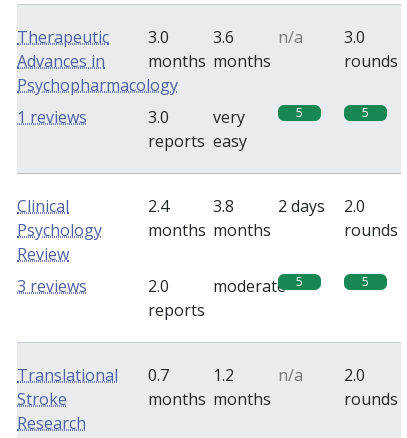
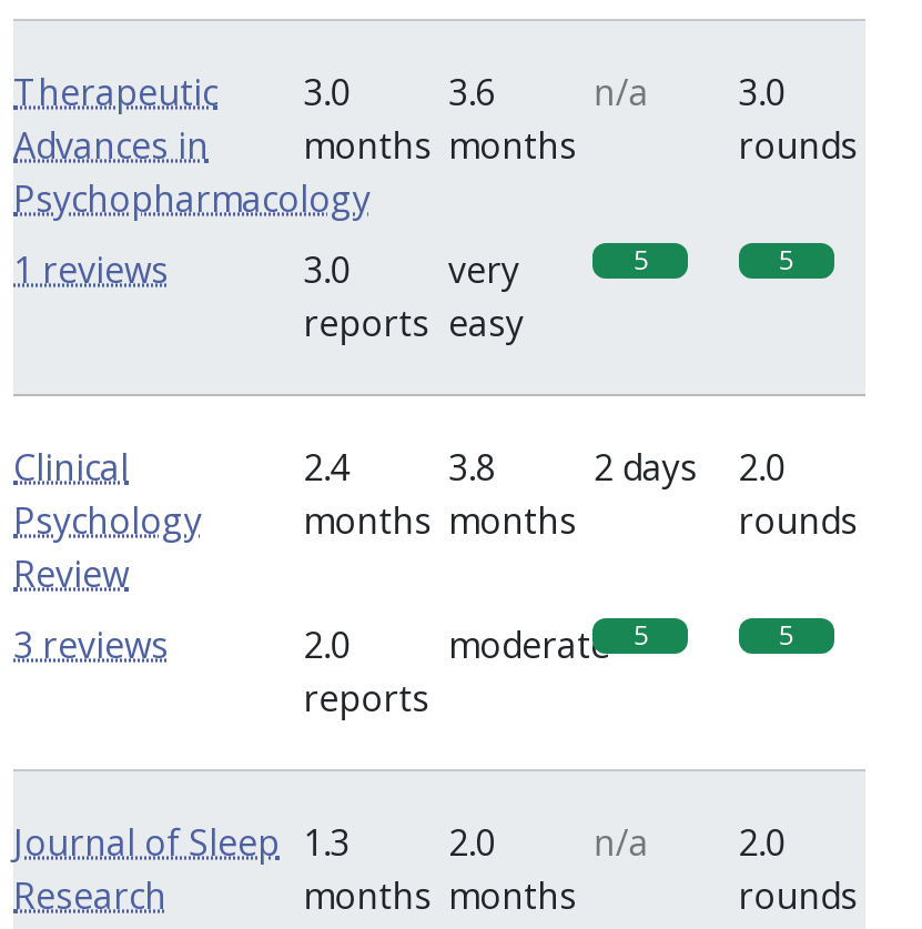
- Translational
- Stroke
+ Journal of Sleep

- 0.7
+ 1.3

- 1.2
+ 2.0
